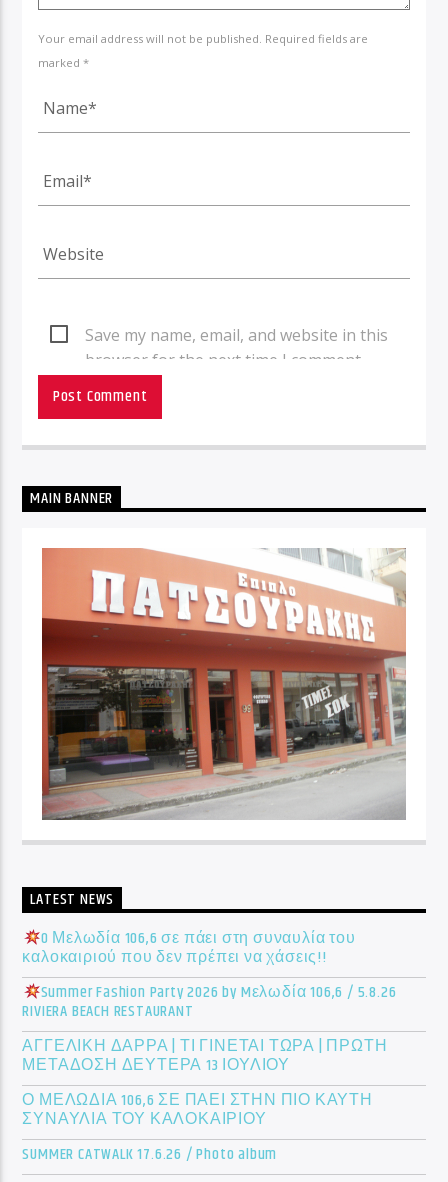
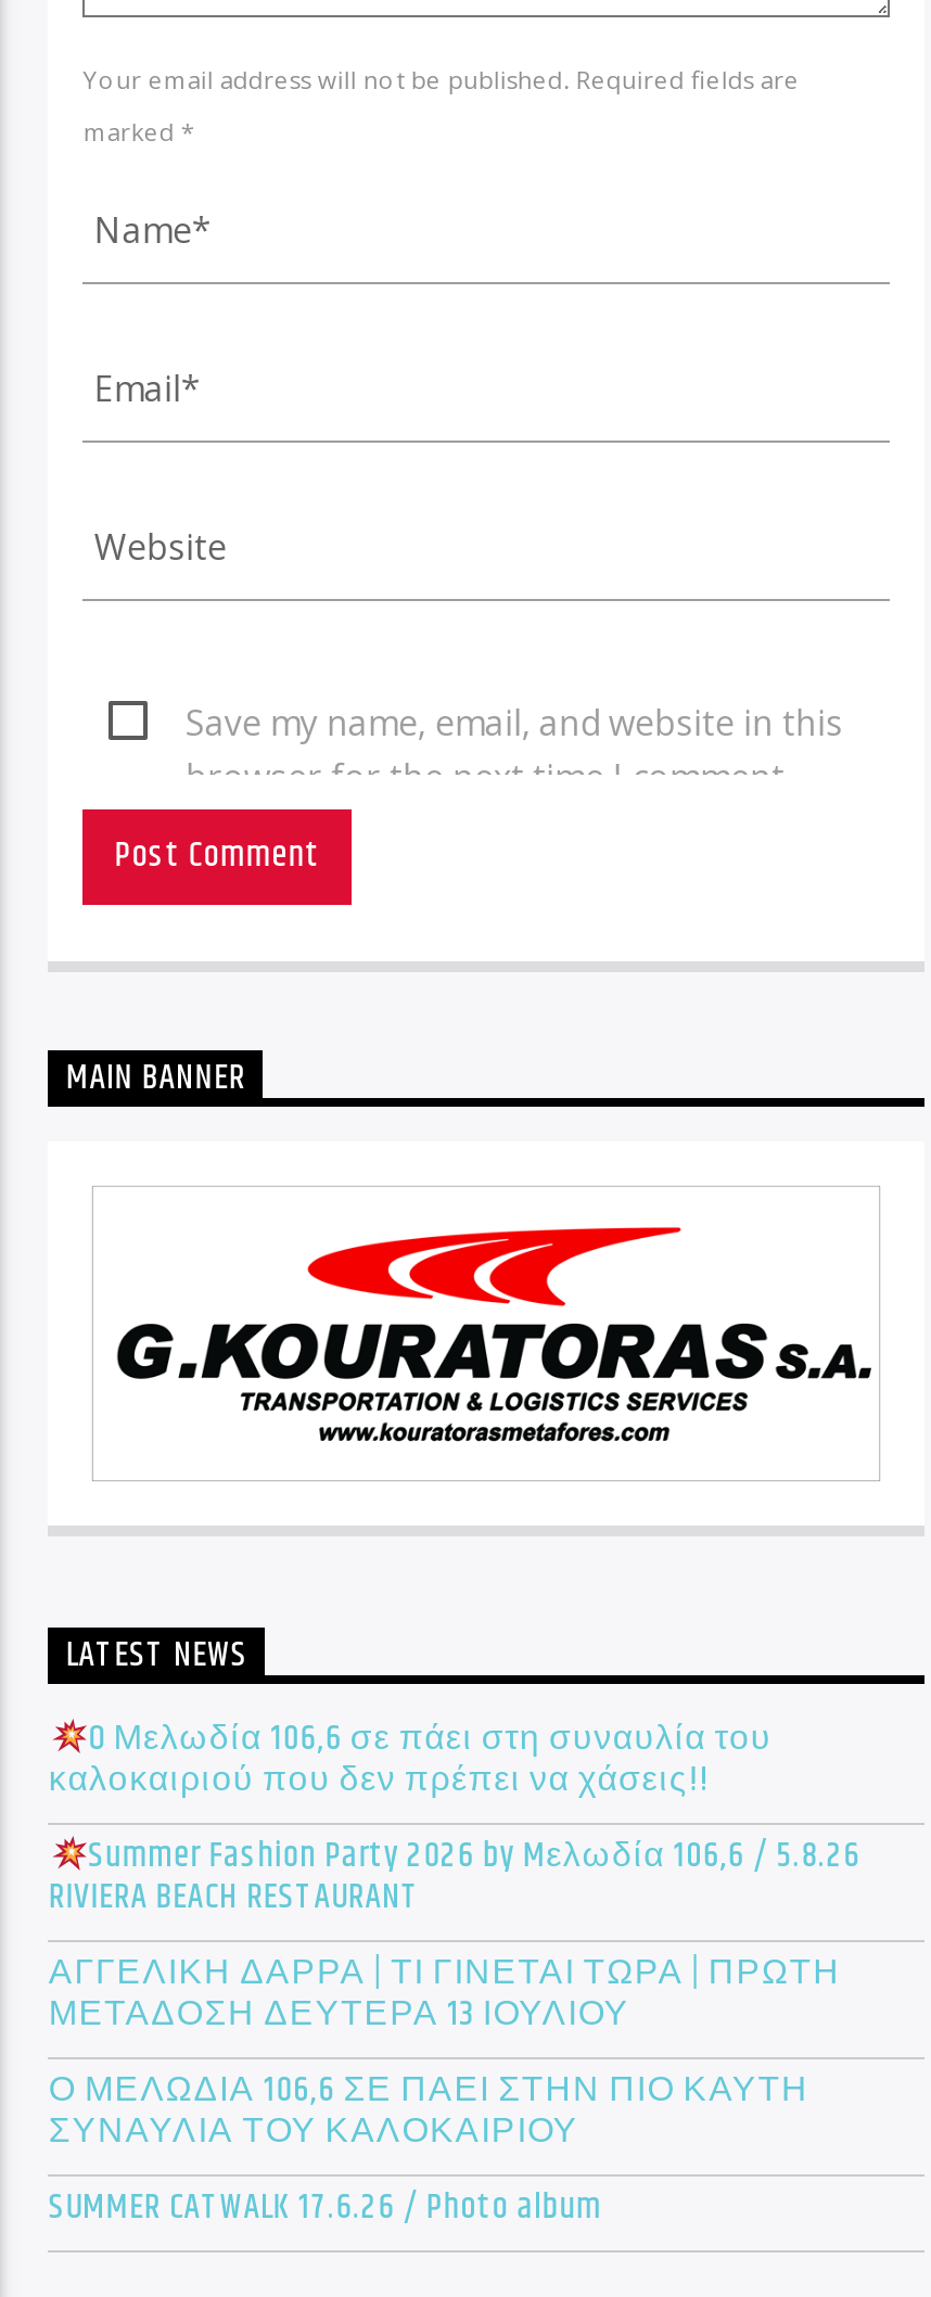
- [image]
+ [image]
